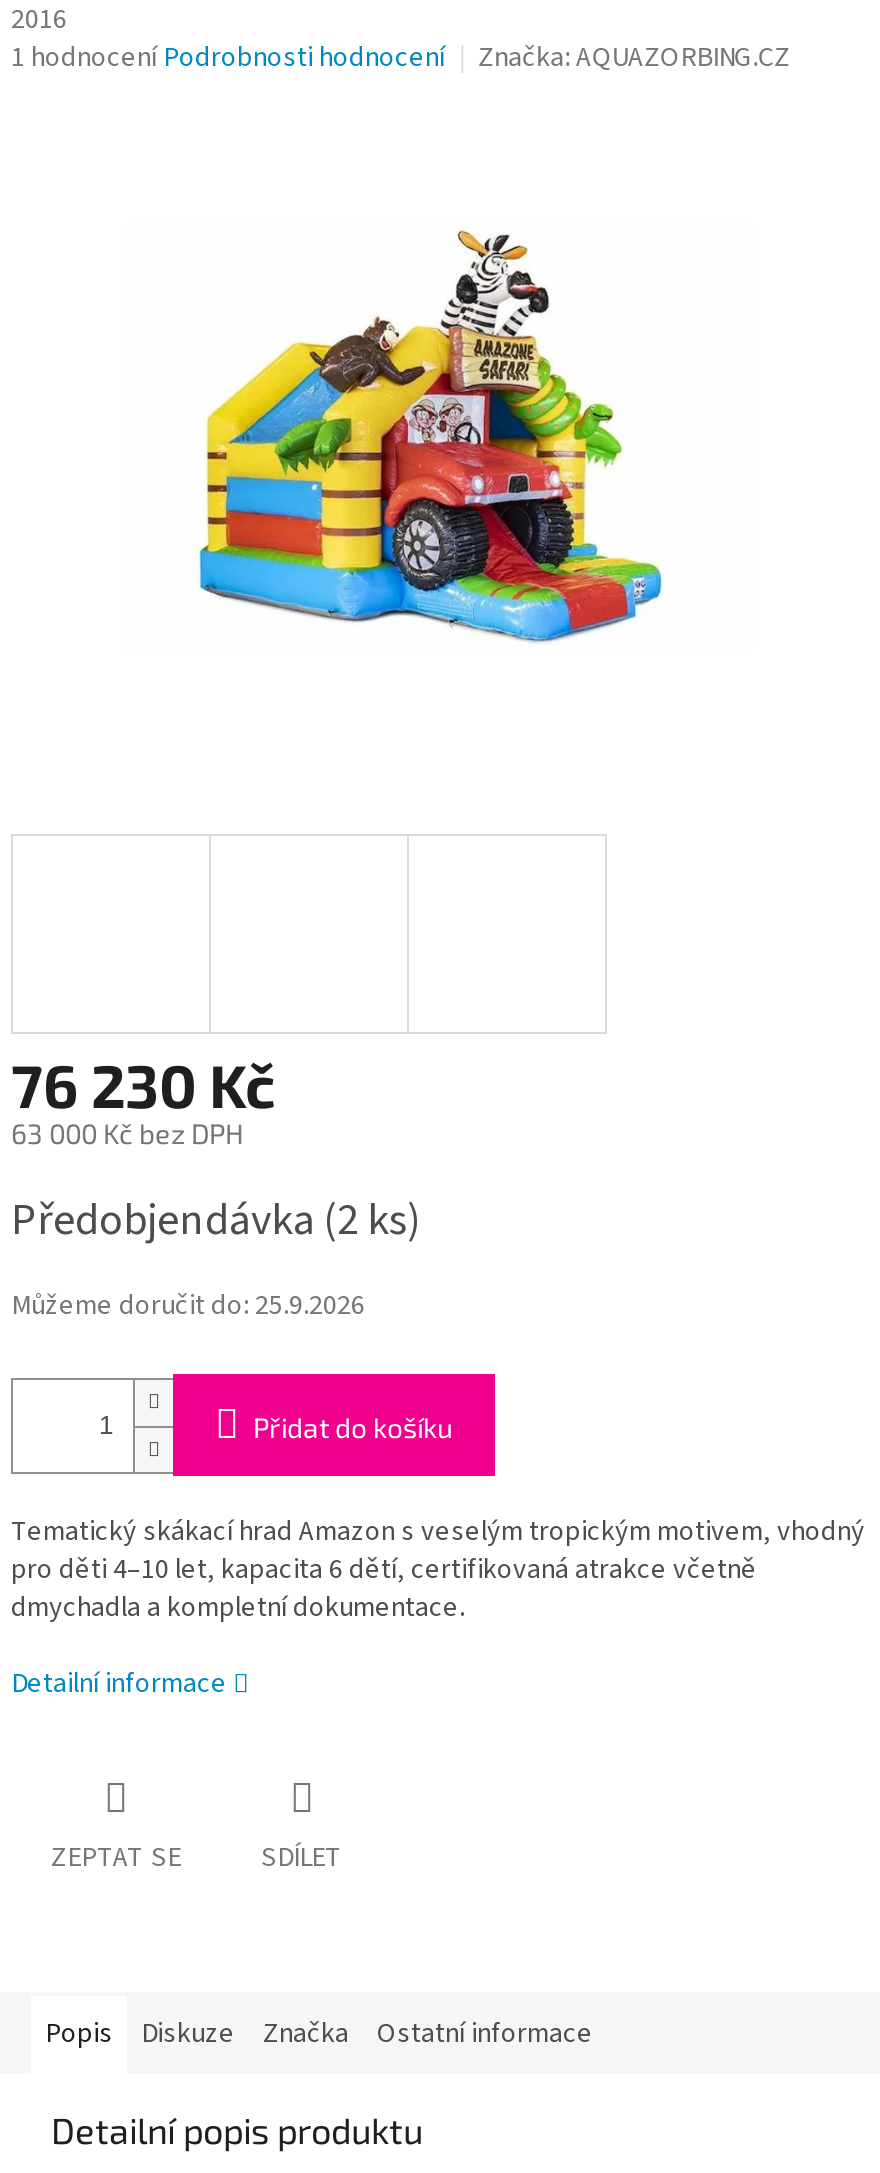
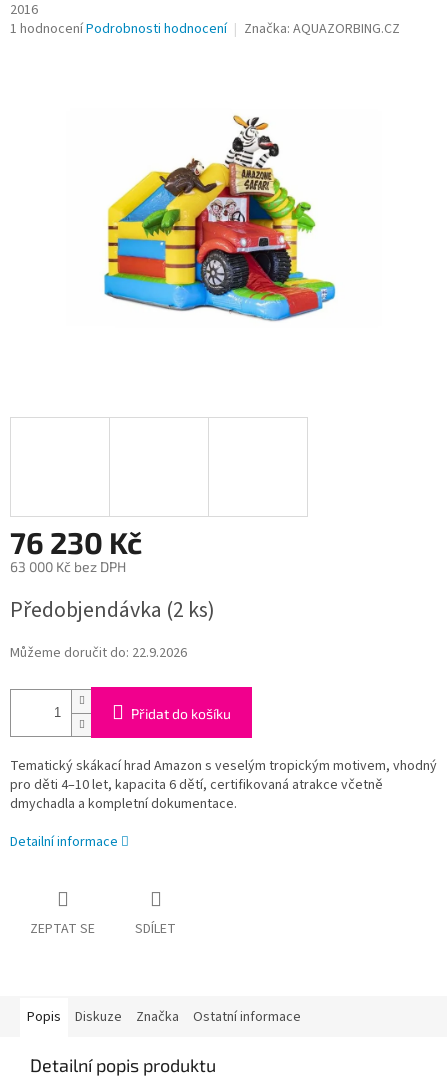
- Můžeme doručit do: 25.9.2026
+ Můžeme doručit do: 22.9.2026
